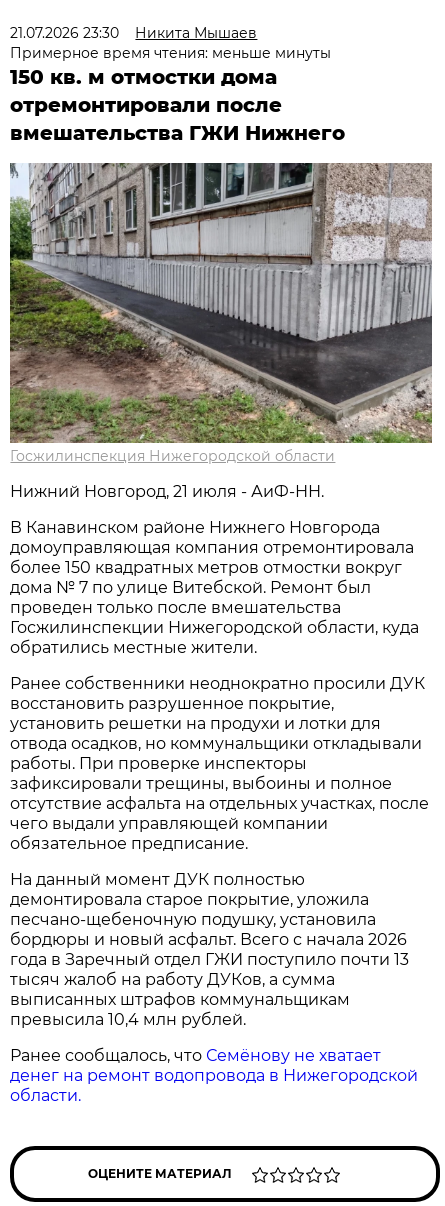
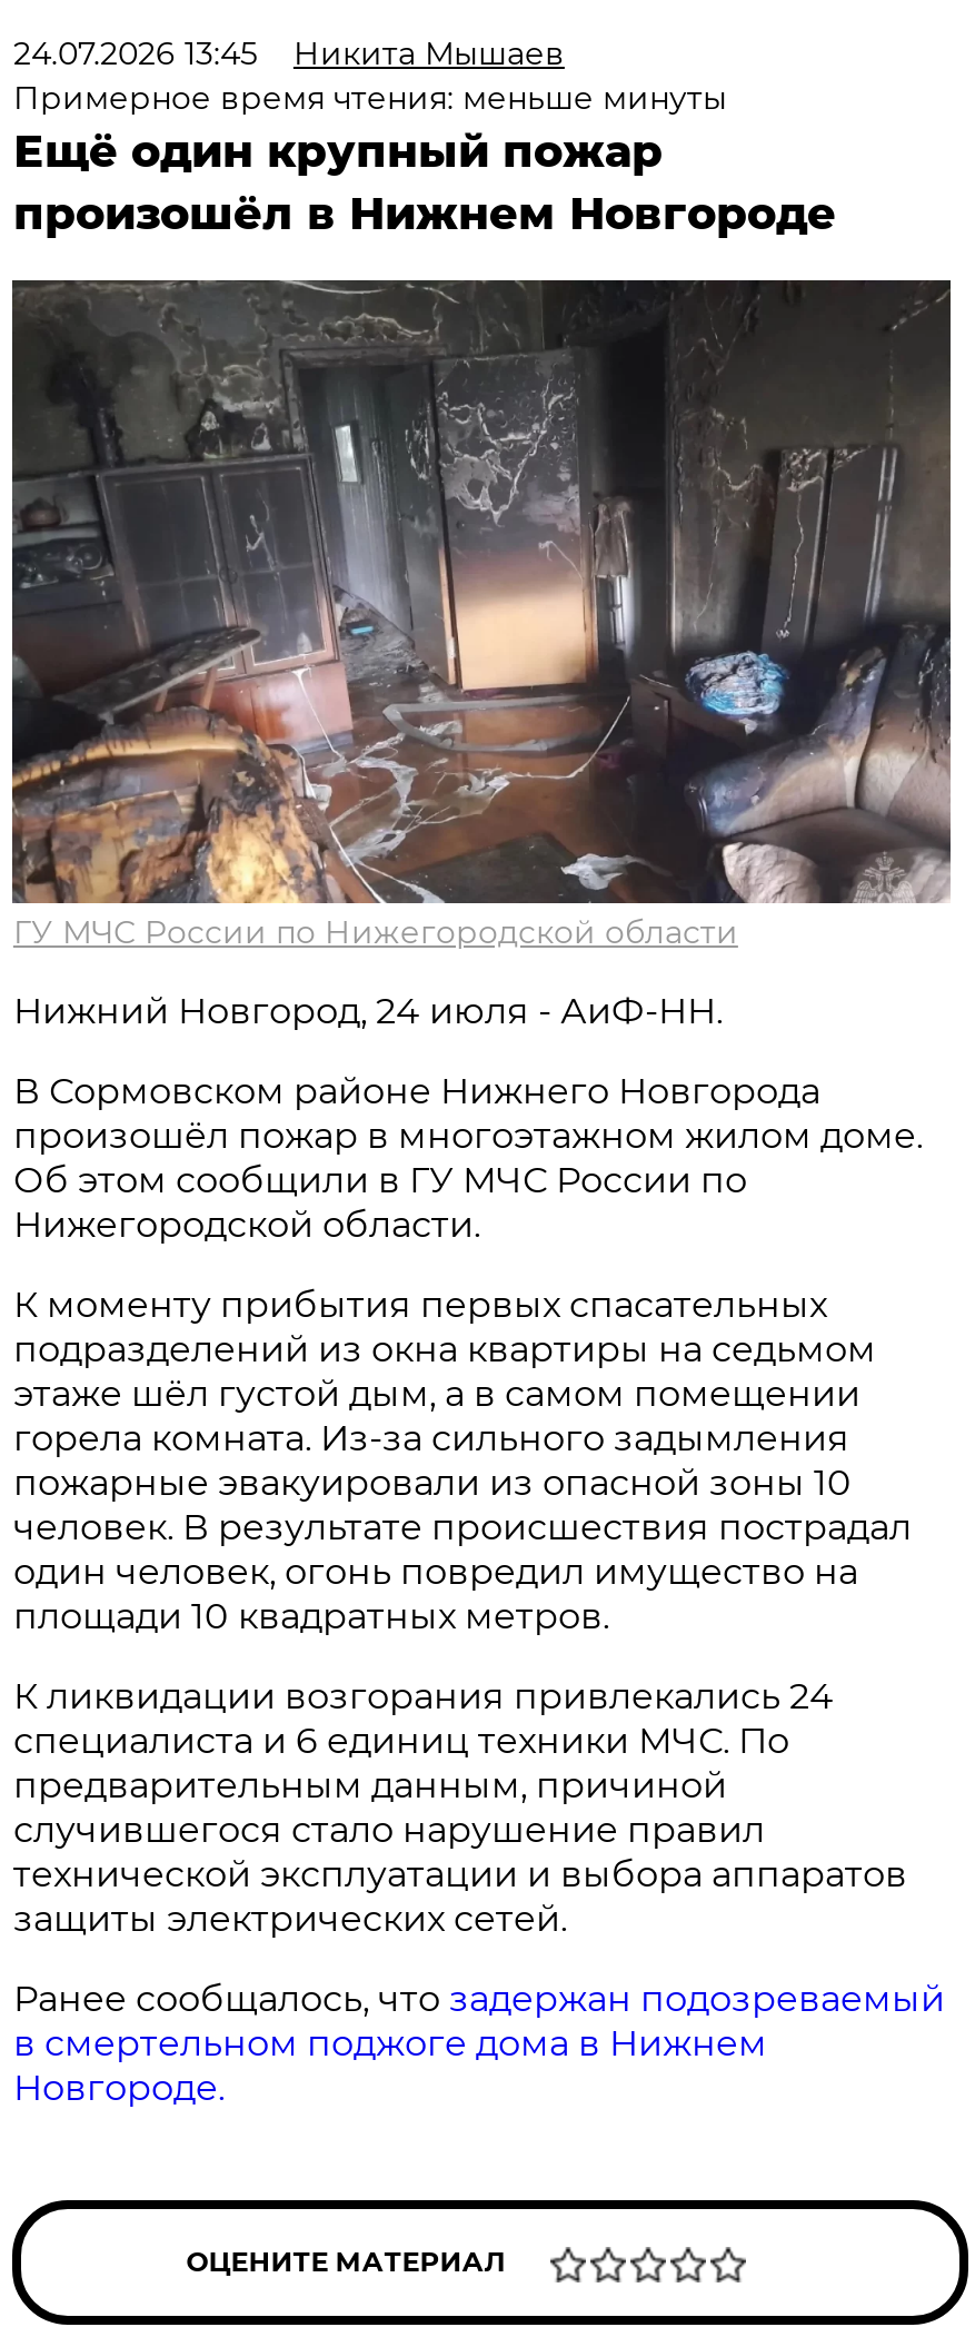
- 21.07.2026 23:30 Никита Мышаев
+ 24.07.2026 13:45 Никита Мышаев

- 150 кв. м отмостки дома
- отремонтировали после
- вмешательства ГЖИ Нижнего
+ Ещё один крупный пожар
+ произошёл в Нижнем Новгороде

- [image]
- Госжилинспекция Нижегородской области
+ [image]
+ ГУ МЧС России по Нижегородской области

- Нижний Новгород, 21 июля - АиФ-НН.
+ Нижний Новгород, 24 июля - АиФ-НН.

- В Канавинском районе Нижнего Новгорода
- домоуправляющая компания отремонтировала
- более 150 квадратных метров отмостки вокруг
- дома № 7 по улице Витебской. Ремонт был
- проведен только после вмешательства
- Госжилинспекции Нижегородской области, куда
- обратились местные жители.
+ В Сормовском районе Нижнего Новгорода
+ произошёл пожар в многоэтажном жилом доме.
+ Об этом сообщили в ГУ МЧС России по
+ Нижегородской области.

- Ранее собственники неоднократно просили ДУК
- восстановить разрушенное покрытие,
- установить решетки на продухи и лотки для
- отвода осадков, но коммунальщики откладывали
- работы. При проверке инспекторы
- зафиксировали трещины, выбоины и полное
- отсутствие асфальта на отдельных участках, после
- чего выдали управляющей компании
- обязательное предписание.
+ К моменту прибытия первых спасательных
+ подразделений из окна квартиры на седьмом
+ этаже шёл густой дым, а в самом помещении
+ горела комната. Из-за сильного задымления
+ пожарные эвакуировали из опасной зоны 10
+ человек. В результате происшествия пострадал
+ один человек, огонь повредил имущество на
+ площади 10 квадратных метров.

- На данный момент ДУК полностью
- демонтировала старое покрытие, уложила
- песчано-щебеночную подушку, установила
- бордюры и новый асфальт. Всего с начала 2026
- года в Заречный отдел ГЖИ поступило почти 13
- тысяч жалоб на работу ДУКов, а сумма
- выписанных штрафов коммунальщикам
- превысила 10,4 млн рублей.
+ К ликвидации возгорания привлекались 24
+ специалиста и 6 единиц техники МЧС. По
+ предварительным данным, причиной
+ случившегося стало нарушение правил
+ технической эксплуатации и выбора аппаратов
+ защиты электрических сетей.

- Ранее сообщалось, что Семёнову не хватает
- денег на ремонт водопровода в Нижегородской
- области.
+ Ранее сообщалось, что задержан подозреваемый
+ в смертельном поджоге дома в Нижнем
+ Новгороде.
